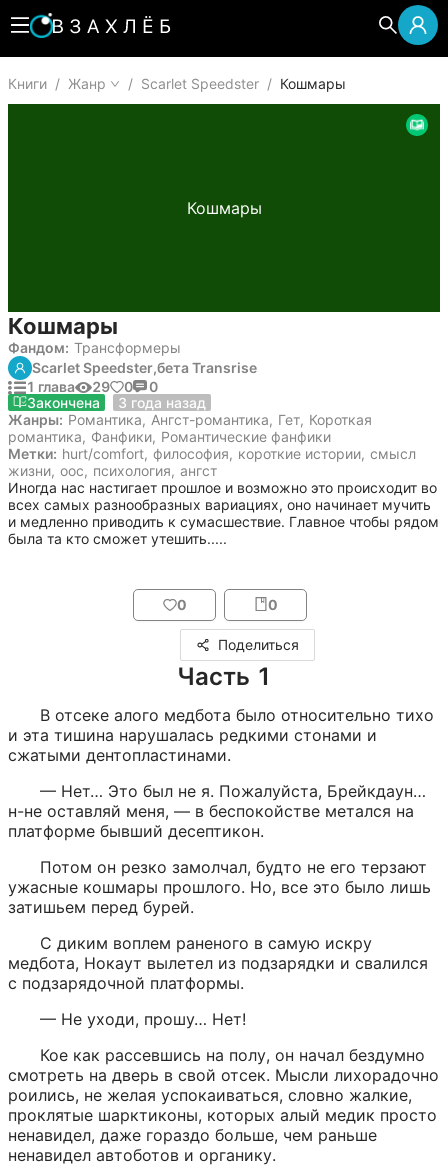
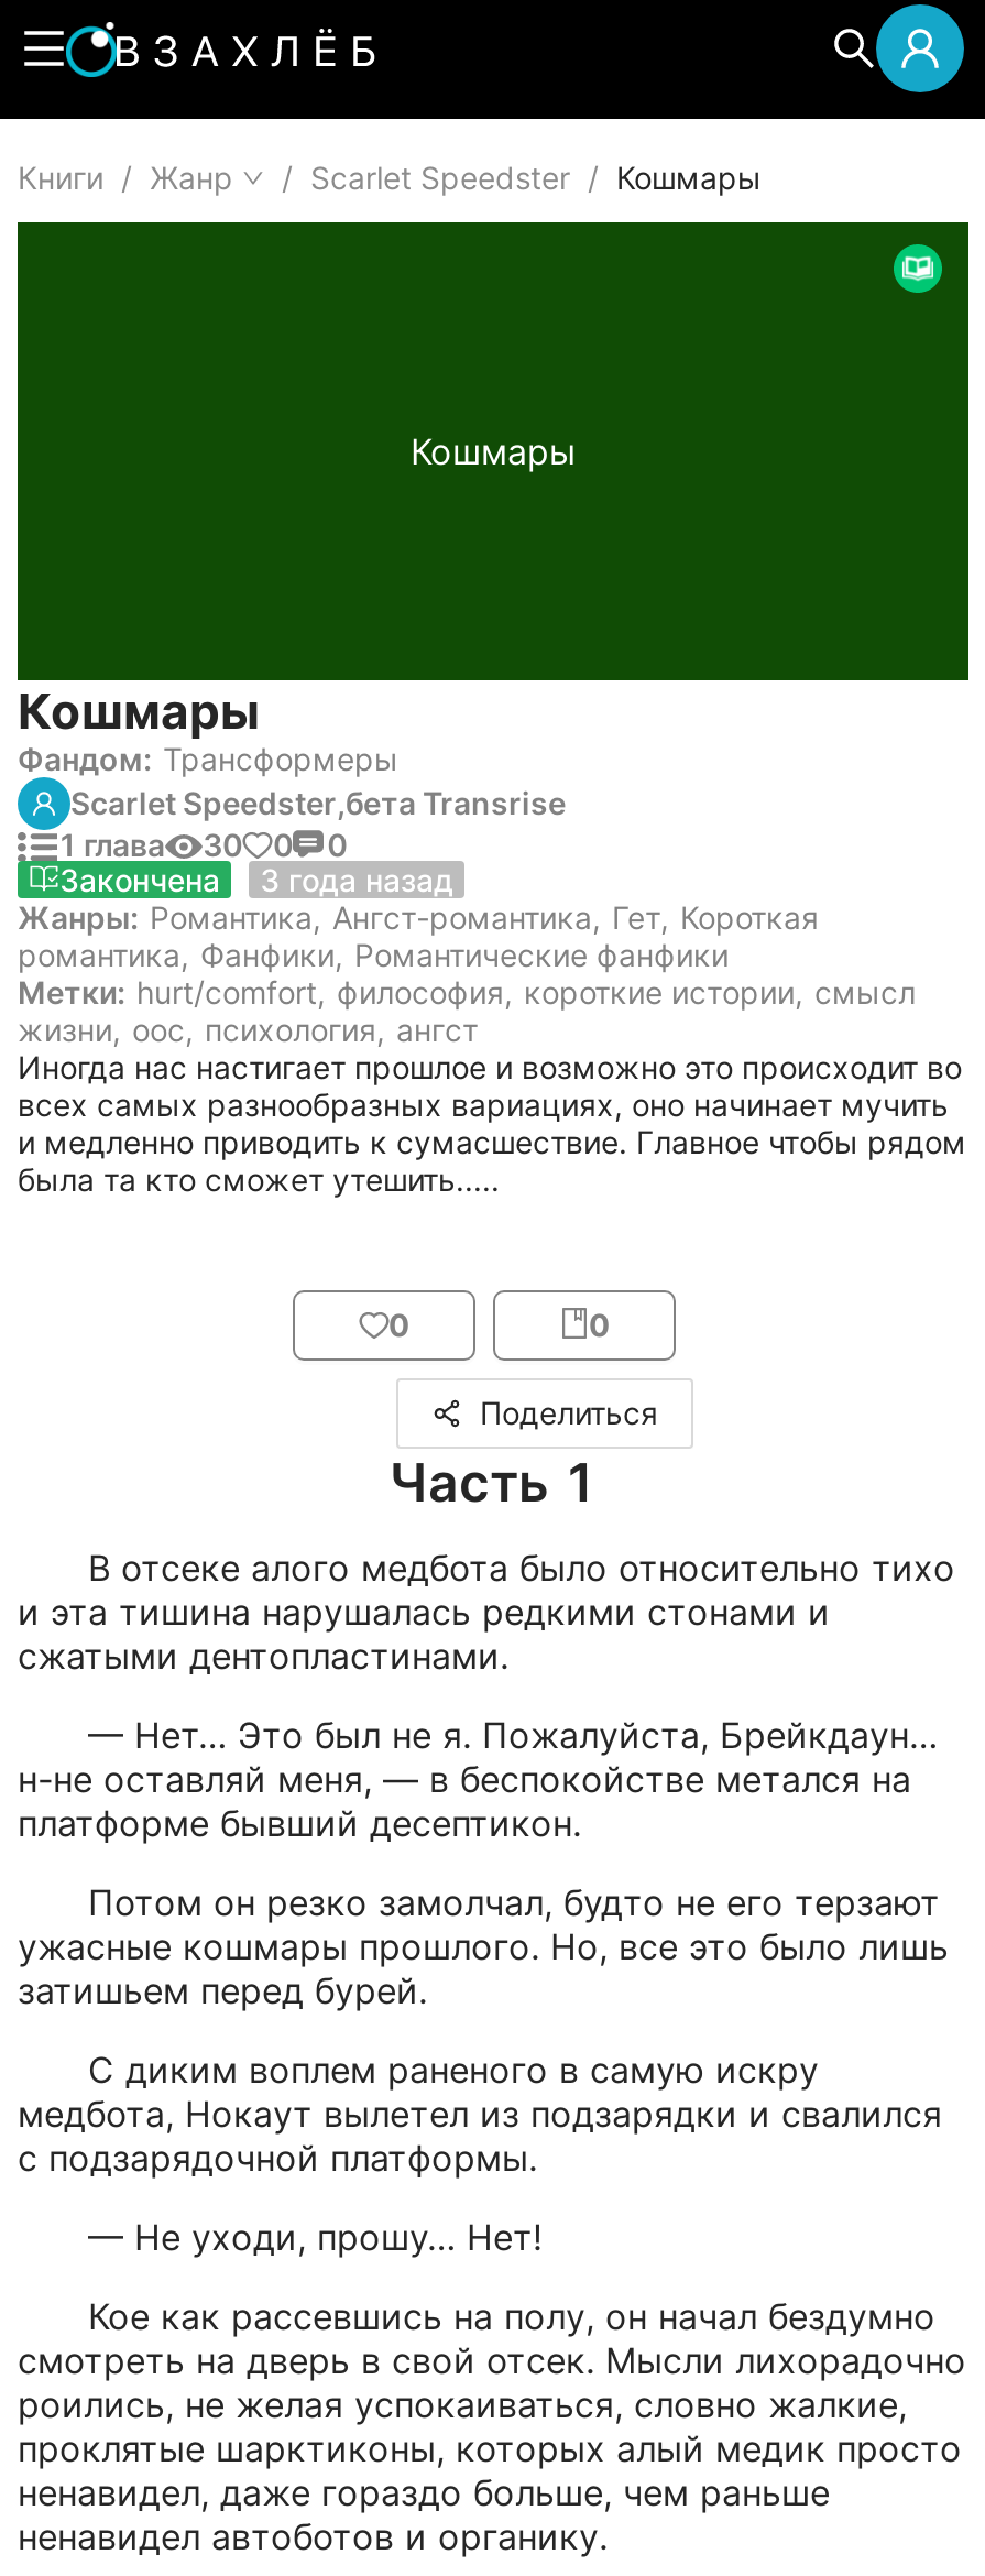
- 1 глава 29 0 0
+ 1 глава 30 0 0
